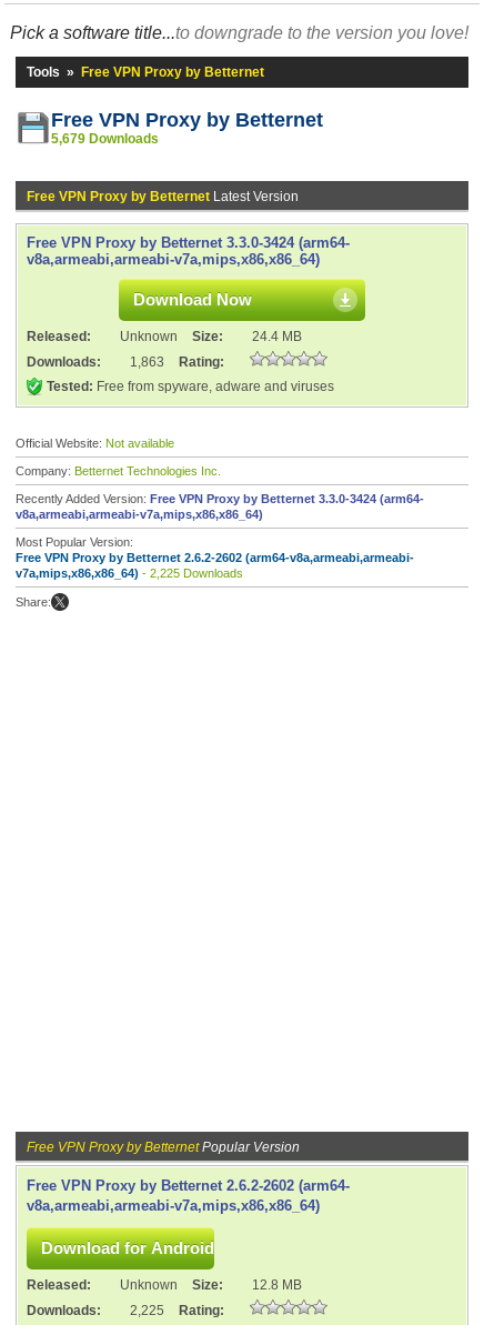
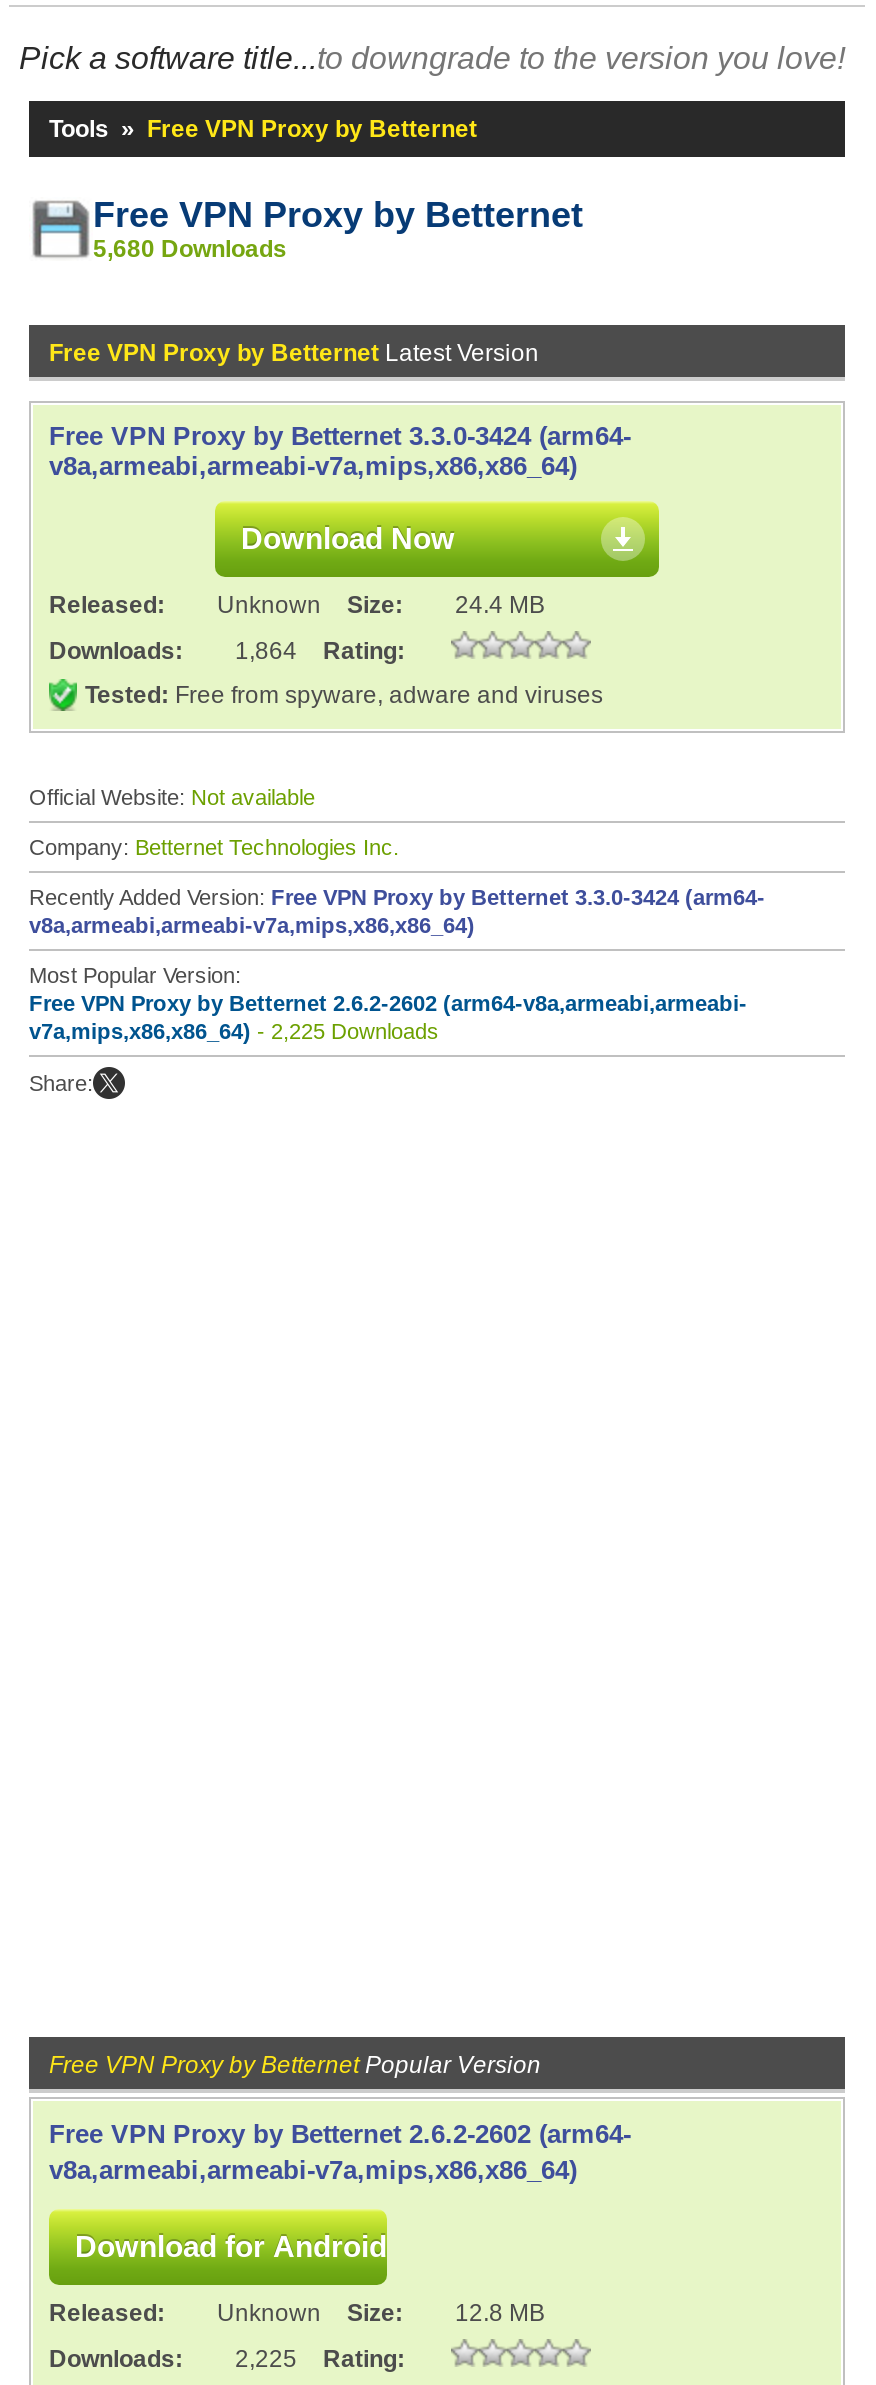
- 5,679 Downloads
+ 5,680 Downloads

- Downloads: 1,863 Rating:
+ Downloads: 1,864 Rating:
